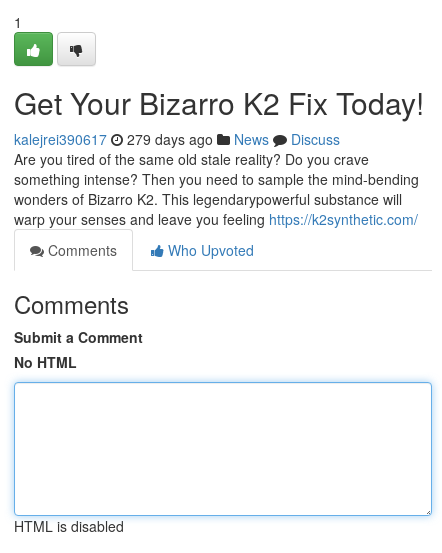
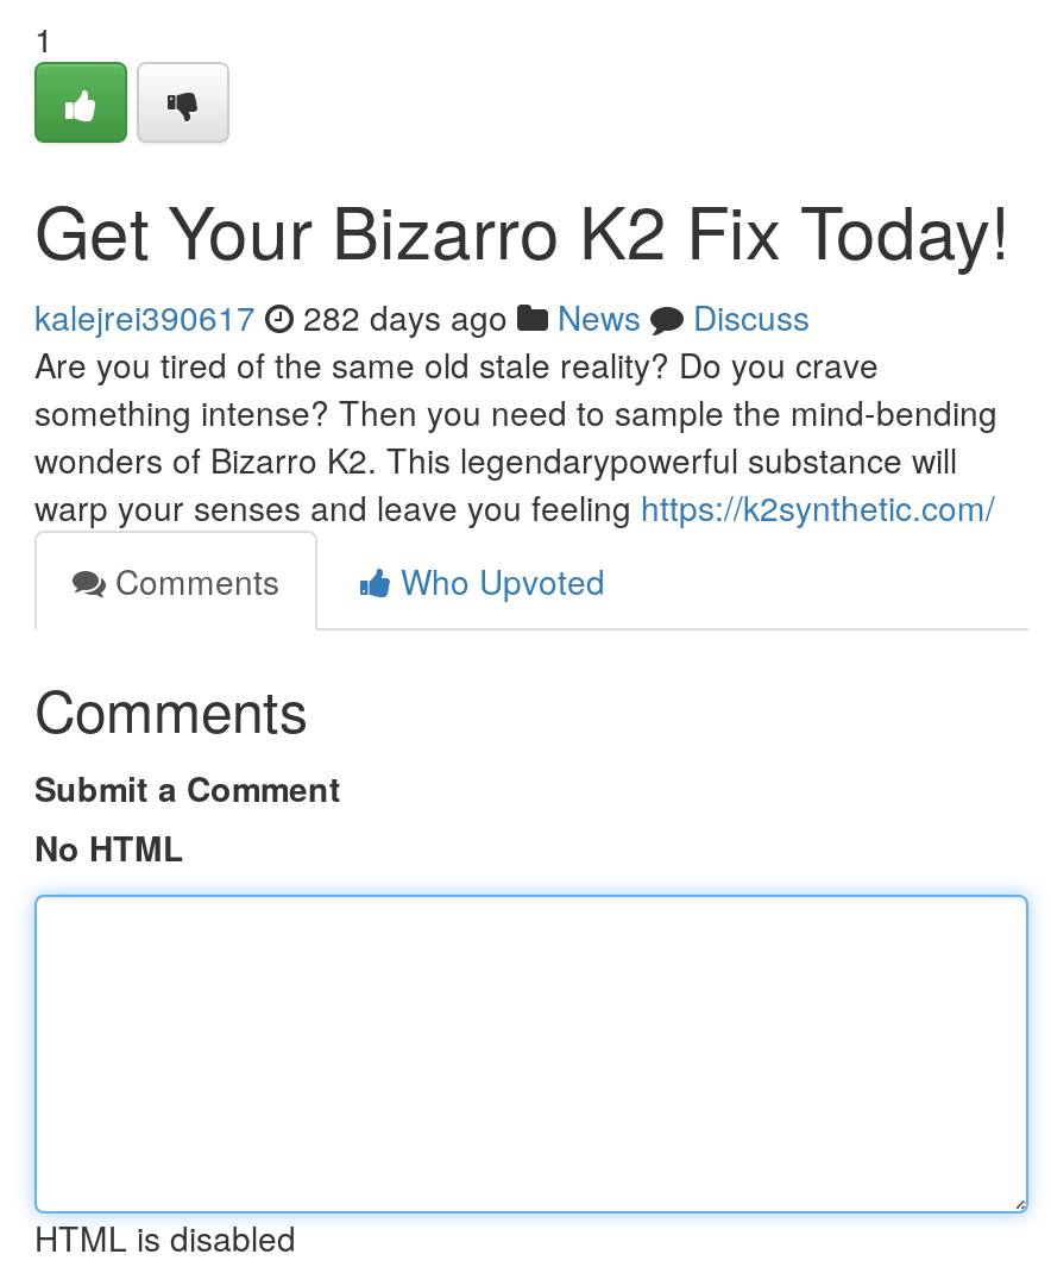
- kalejrei390617 279 days ago News Discuss
+ kalejrei390617 282 days ago News Discuss
